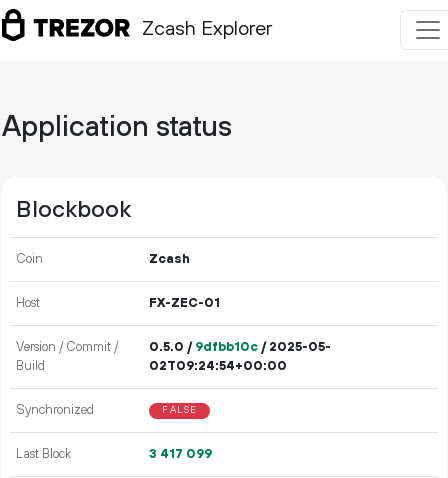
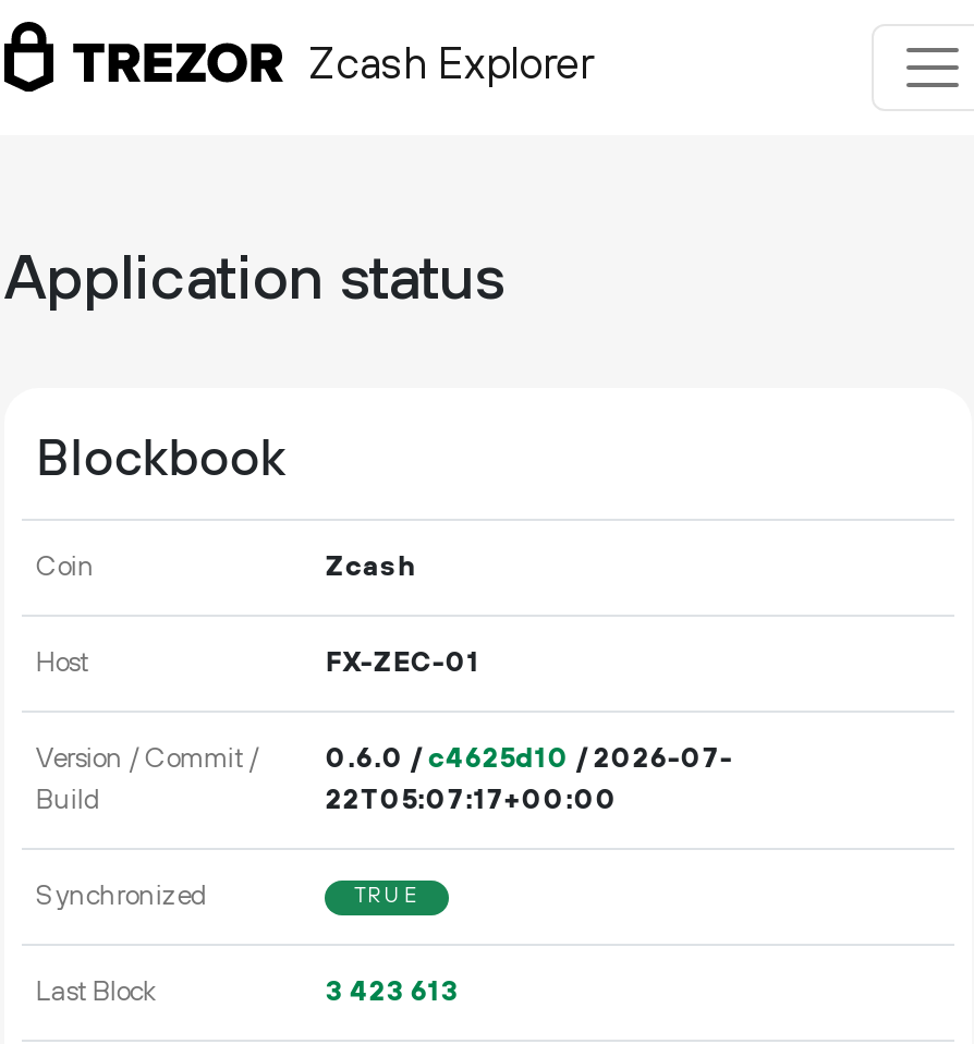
- 0.5.0 / 9dfbb10c / 2025-05-
- 02T09:24:54+00:00
+ 0.6.0 / c4625d10 / 2026-07-
+ 22T05:07:17+00:00

- FALSE
+ TRUE

- 3 417 099
+ 3 423 613
